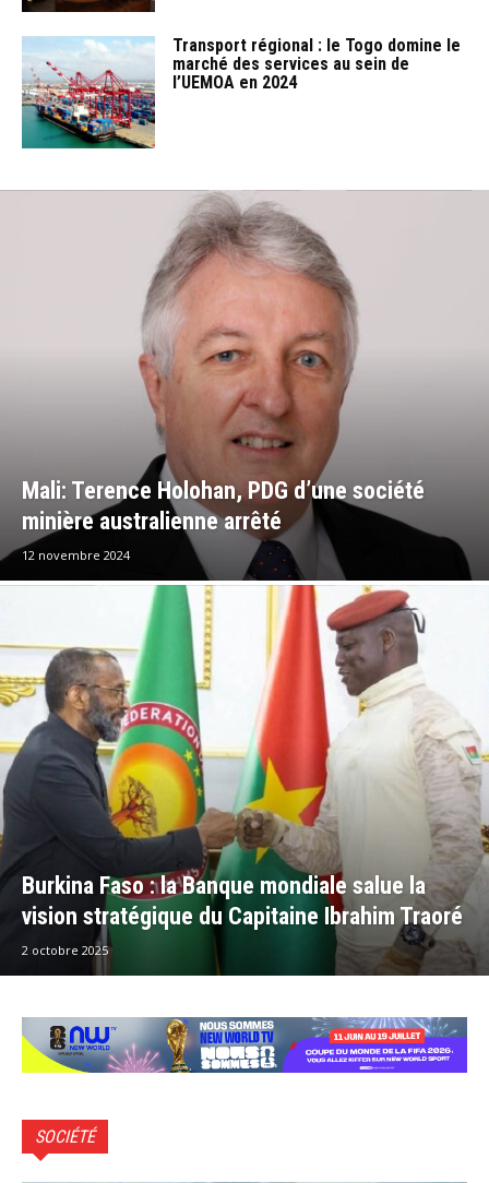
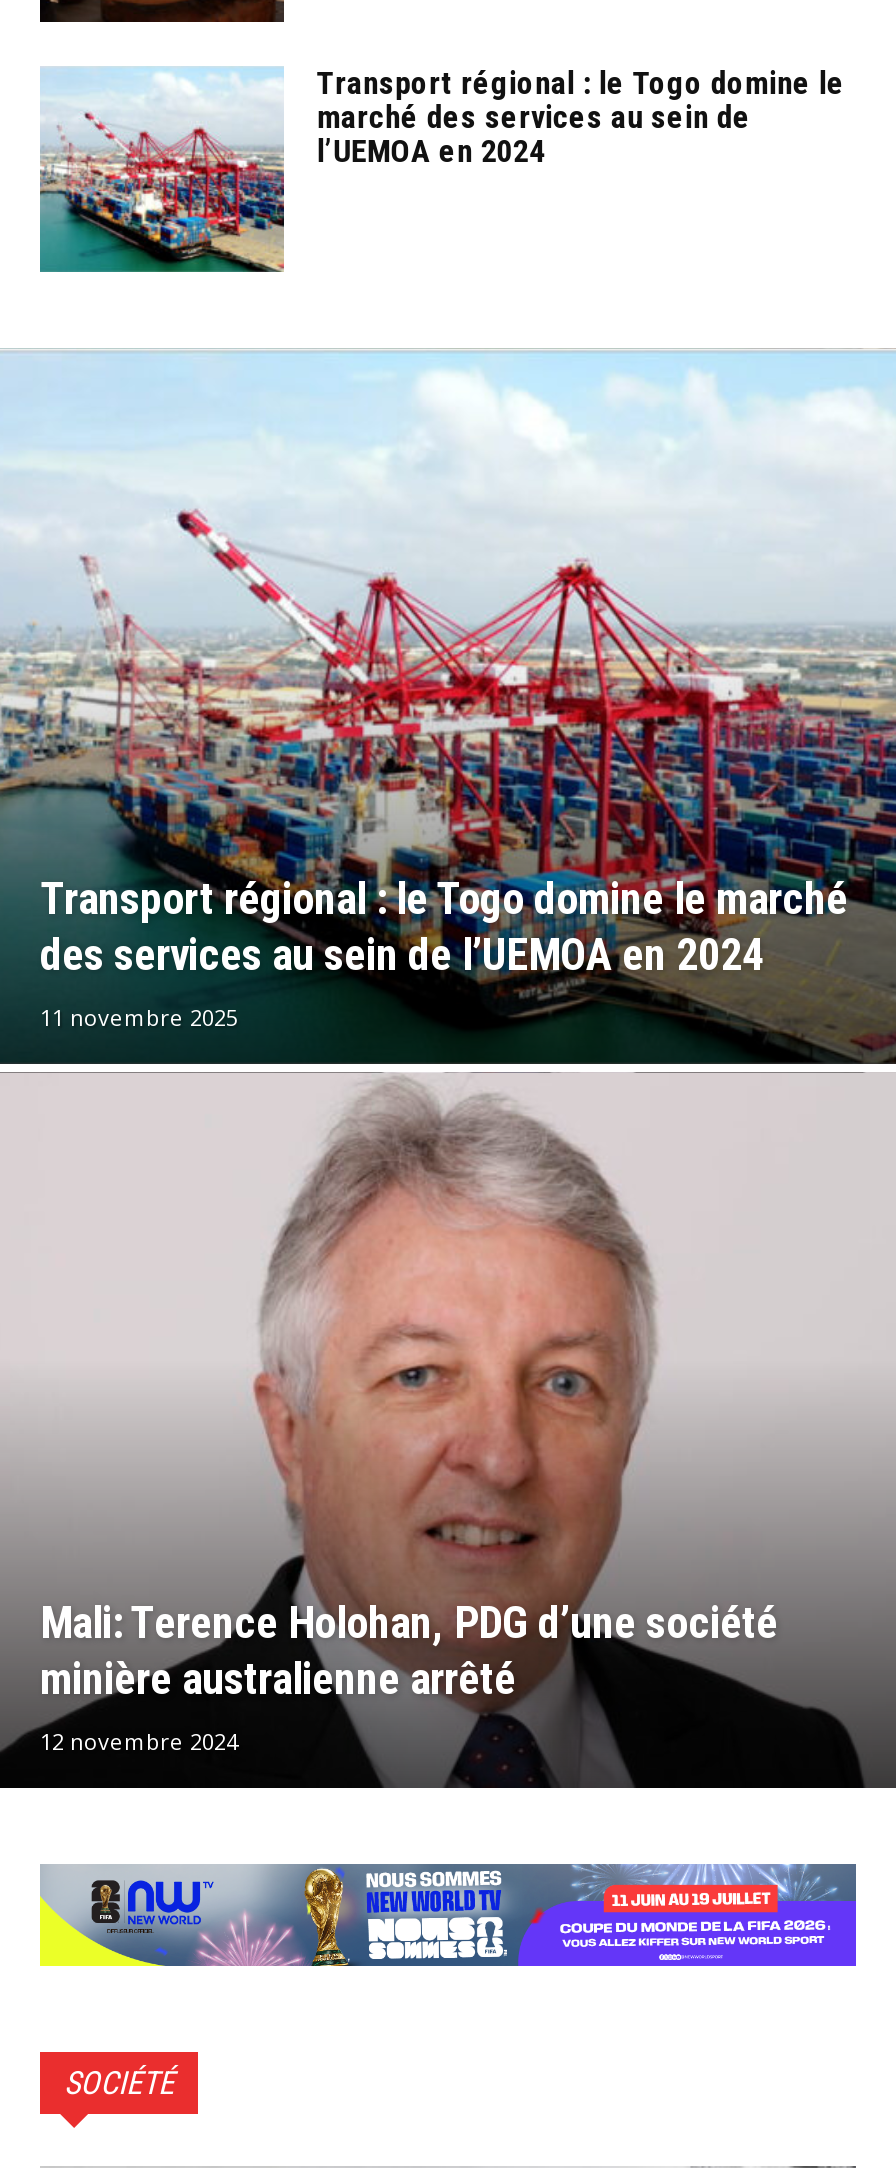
+ [image]
+ Transport régional : le Togo domine le marché
+ des services au sein de l’UEMOA en 2024
+ 11 novembre 2025

moved down: [image] | Mali: Terence Holohan, PDG d’une société | minière australienne arrêté | 12 novembre 2024

- [image]
- Burkina Faso : la Banque mondiale salue la
- vision stratégique du Capitaine Ibrahim Traoré
- 2 octobre 2025
